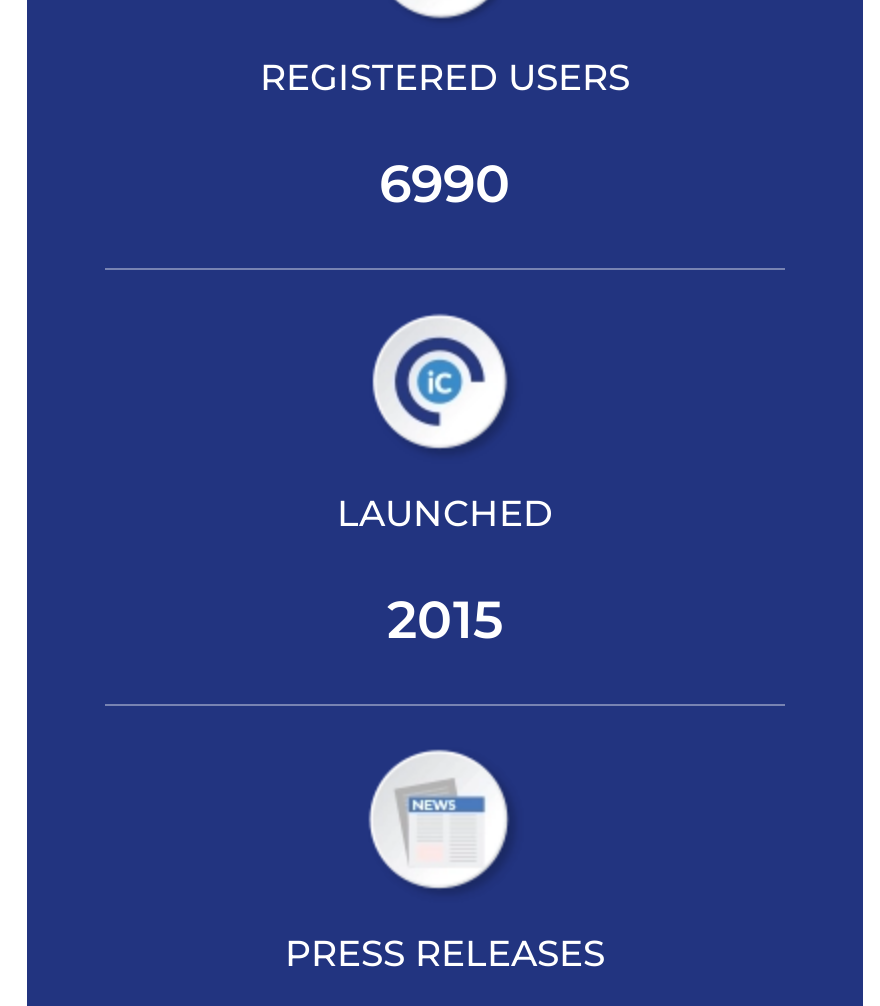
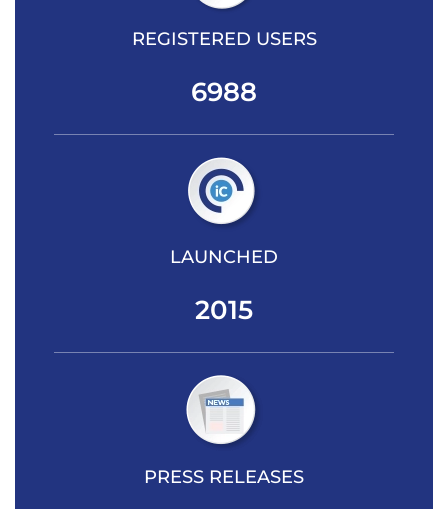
- 6990
+ 6988
